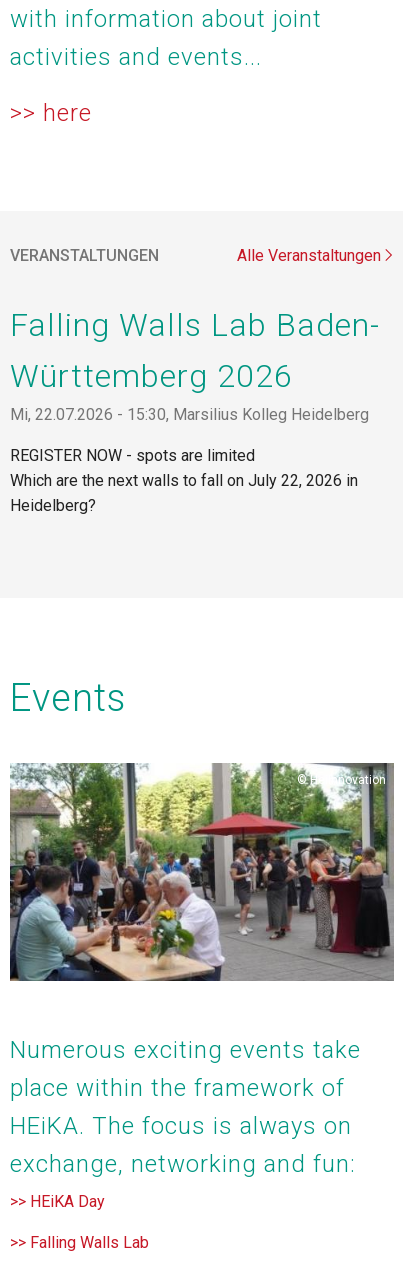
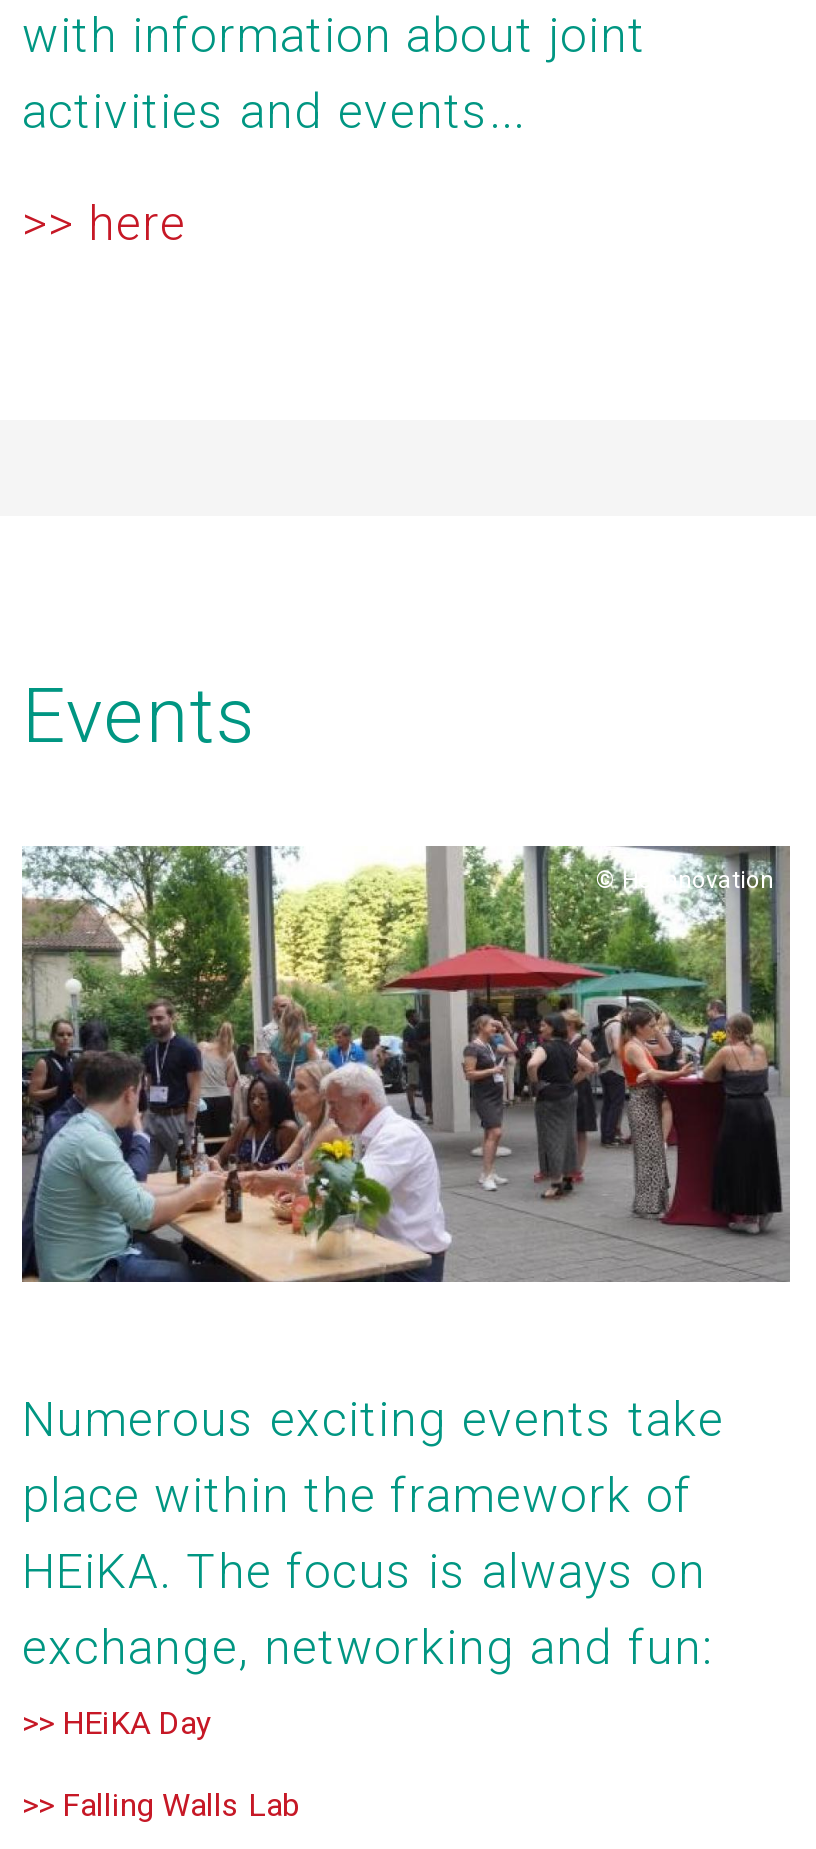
- VERANSTALTUNGEN
- Alle Veranstaltungen
- Falling Walls Lab Baden-
- Württemberg 2026
- Mi, 22.07.2026 - 15:30 Marsilius Kolleg Heidelberg
- REGISTER NOW - spots are limited
- Which are the next walls to fall on July 22, 2026 in
- Heidelberg?
